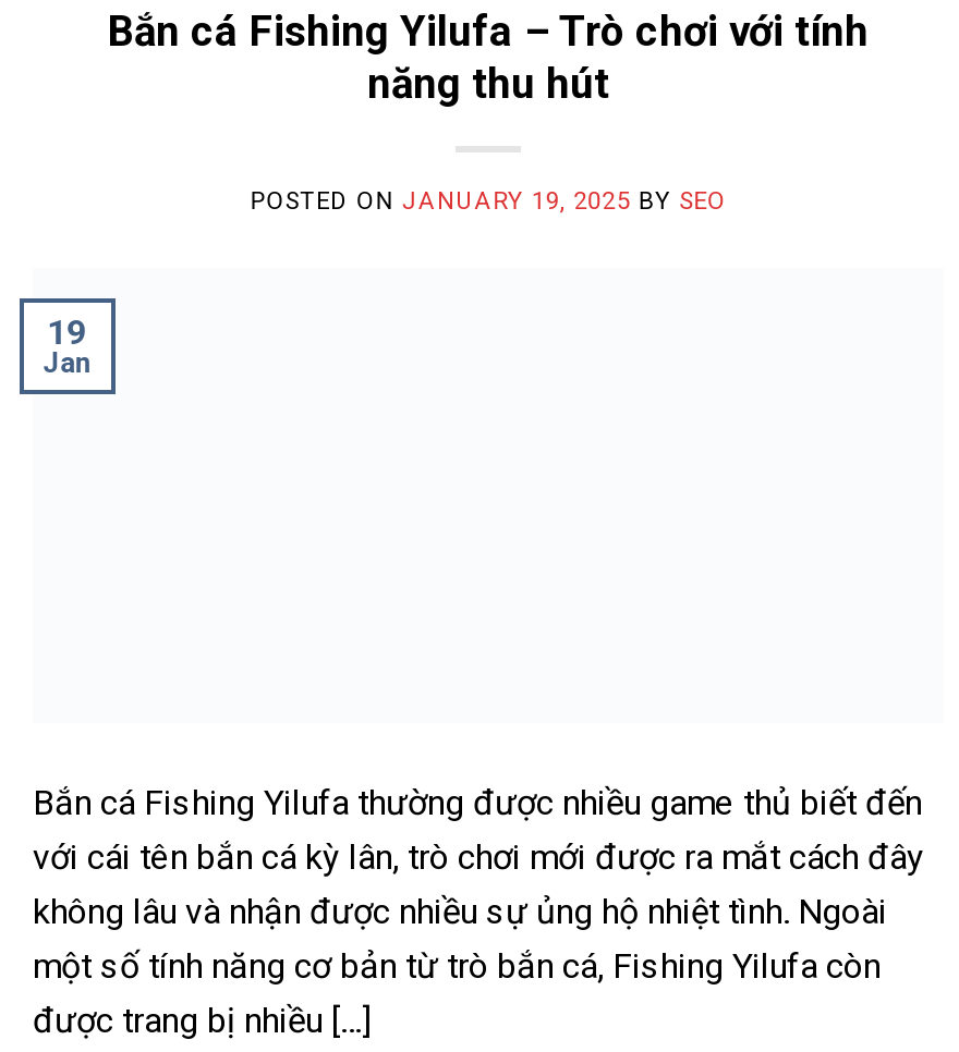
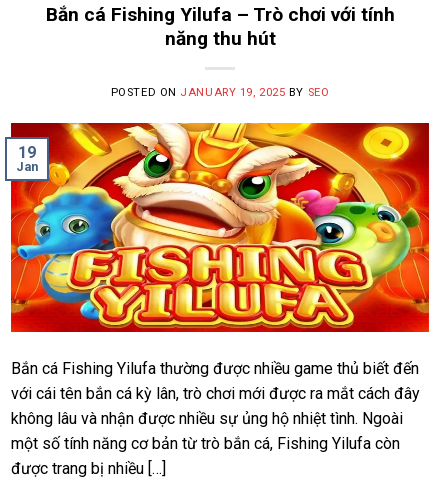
+ [image]
